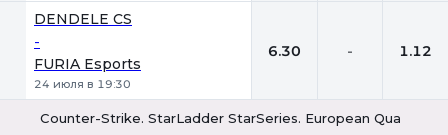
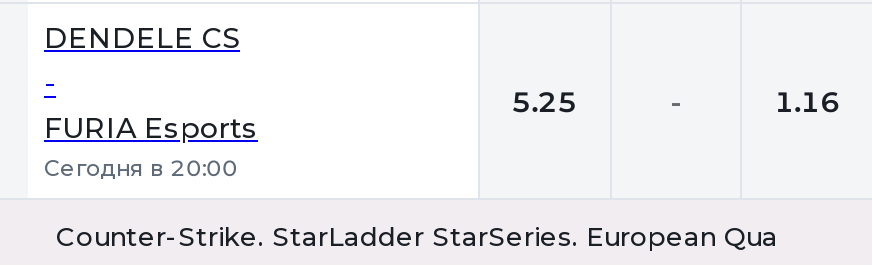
- 6.30
+ 5.25

- 1.12
+ 1.16

- 24 июля в 19:30
+ Сегодня в 20:00
